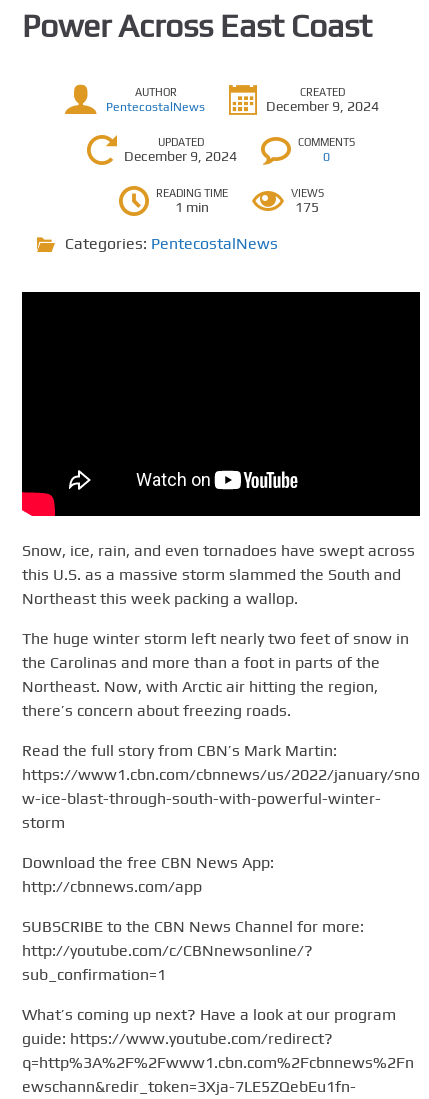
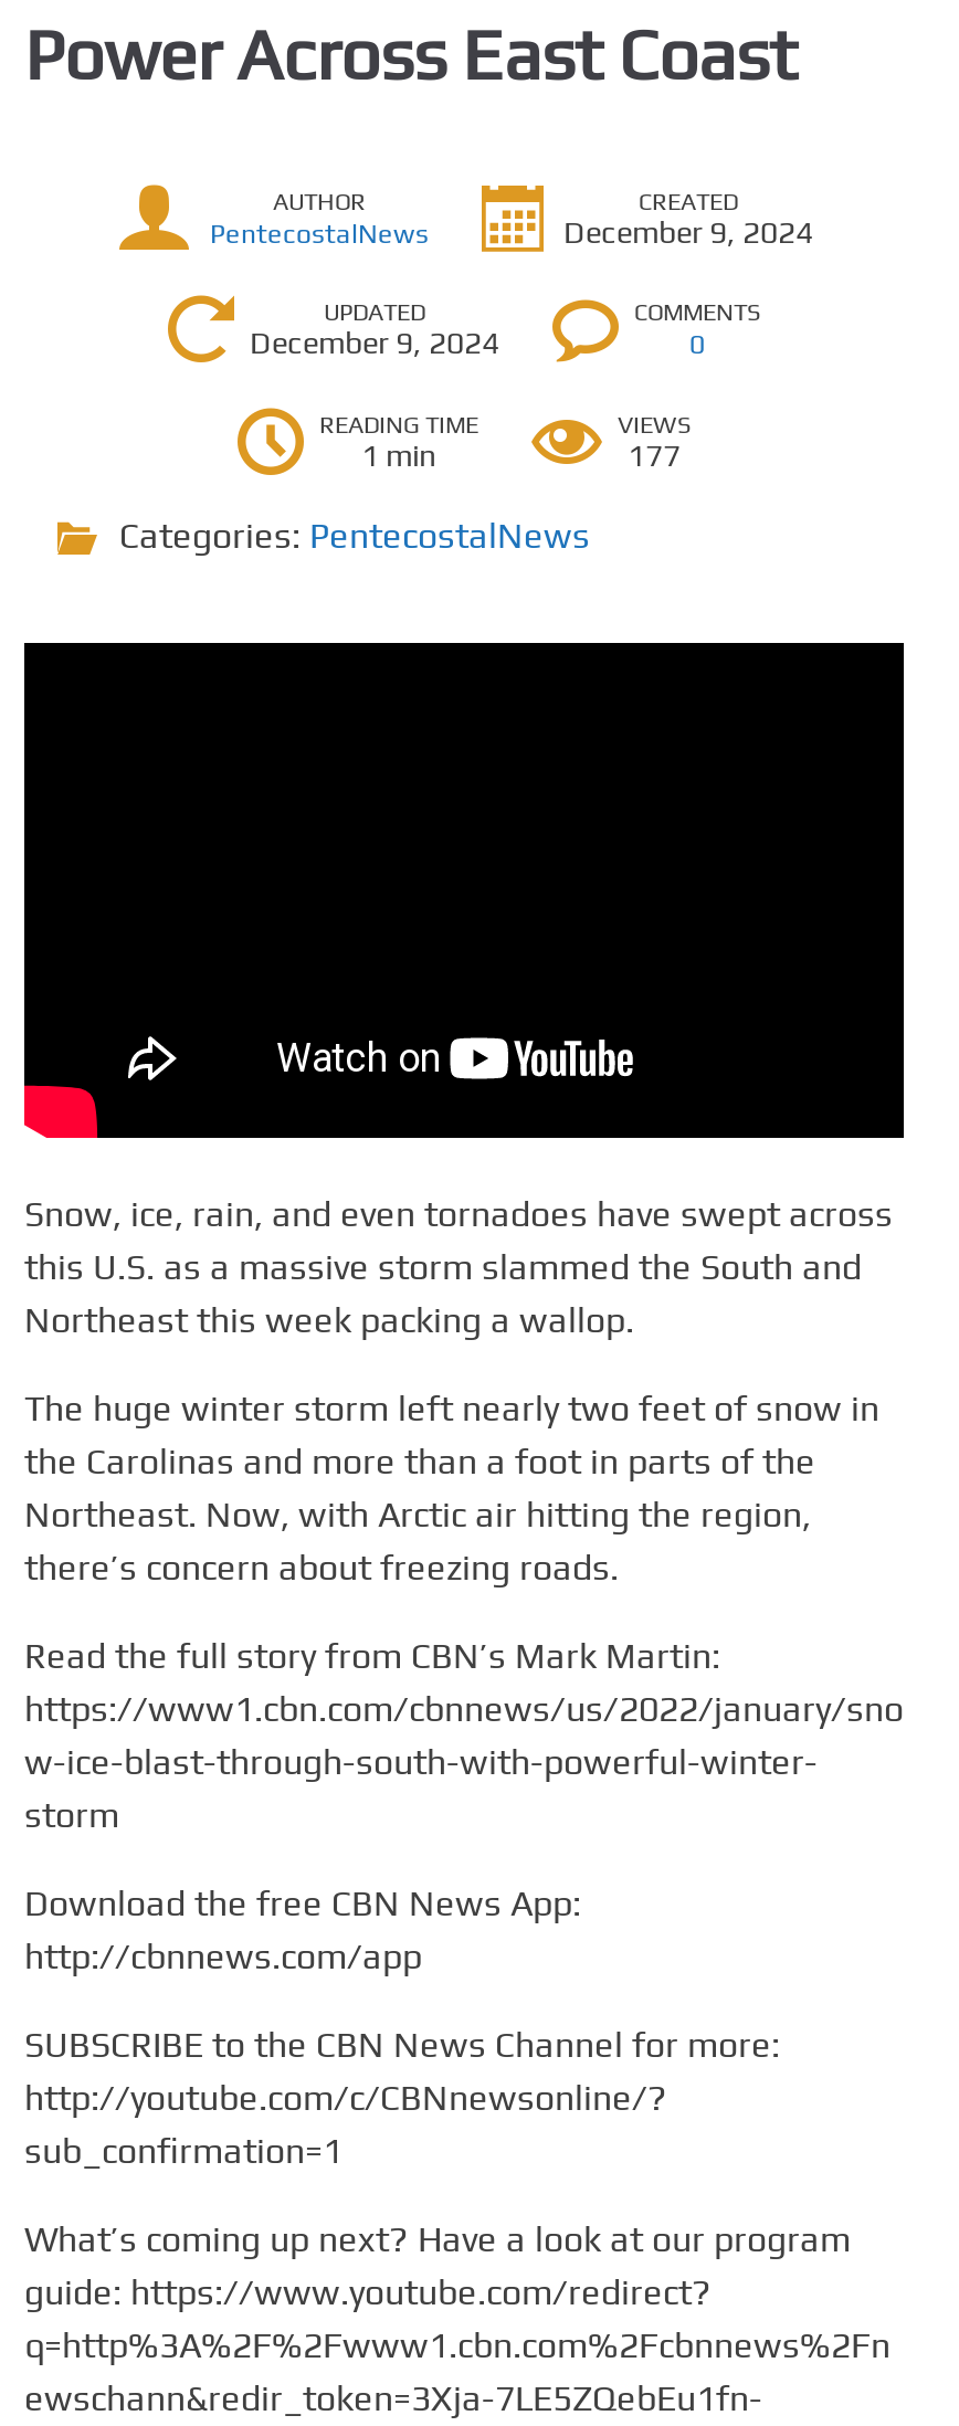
- 175
+ 177
